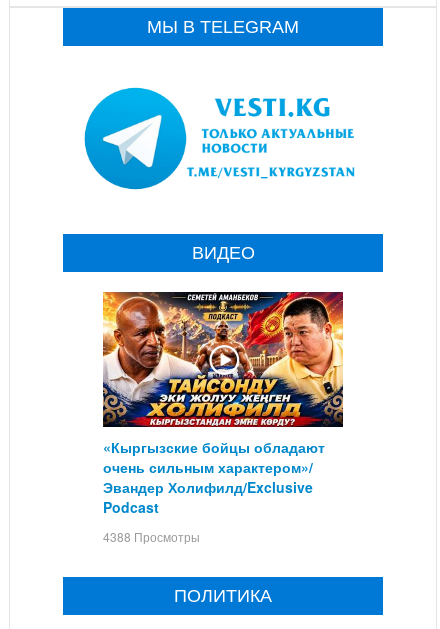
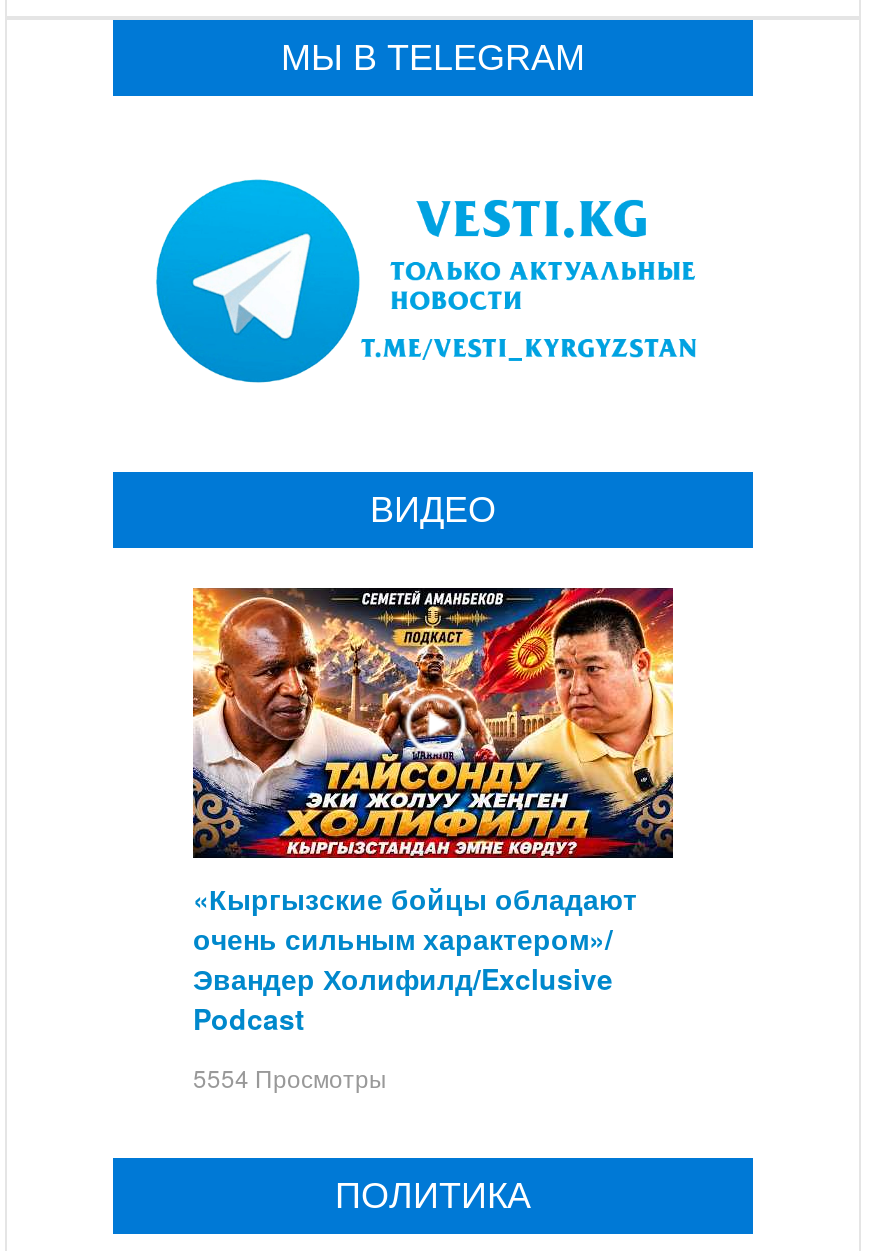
- 4388 Просмотры
+ 5554 Просмотры
